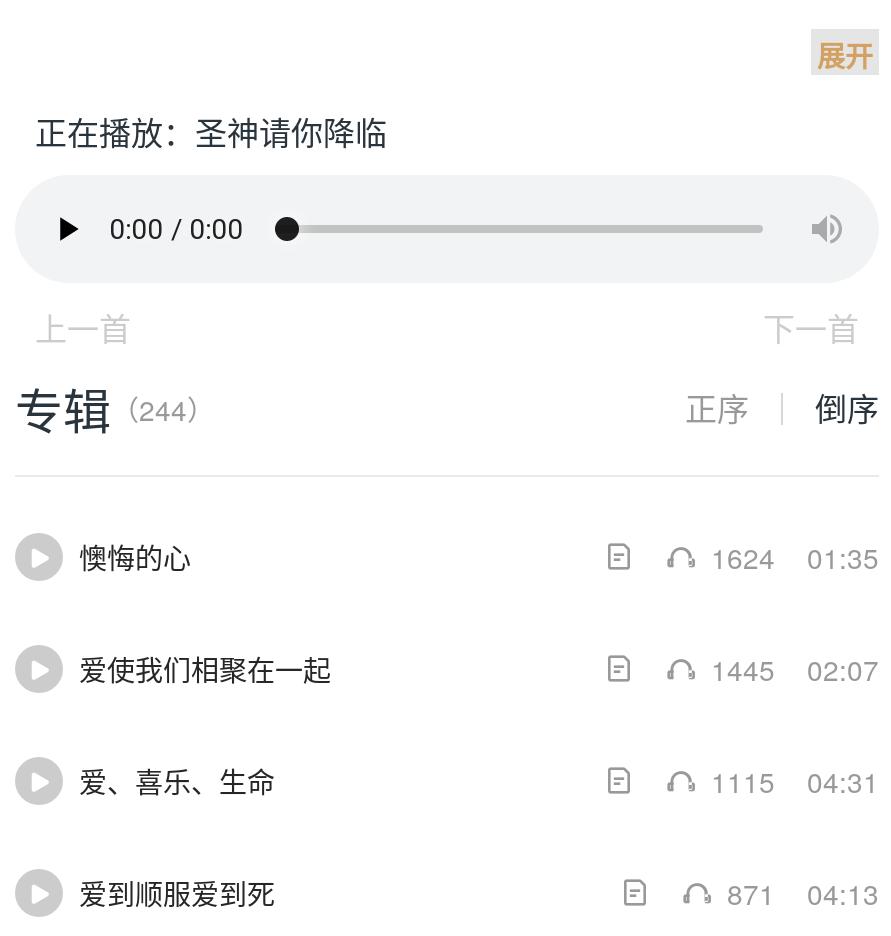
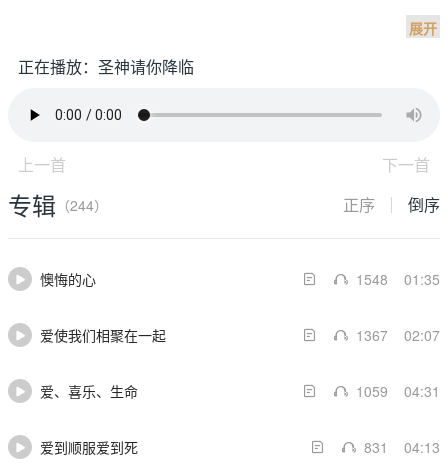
- 1624 01:35
+ 1548 01:35

- 1445 02:07
+ 1367 02:07

- 1115 04:31
+ 1059 04:31

- 871 04:13
+ 831 04:13
